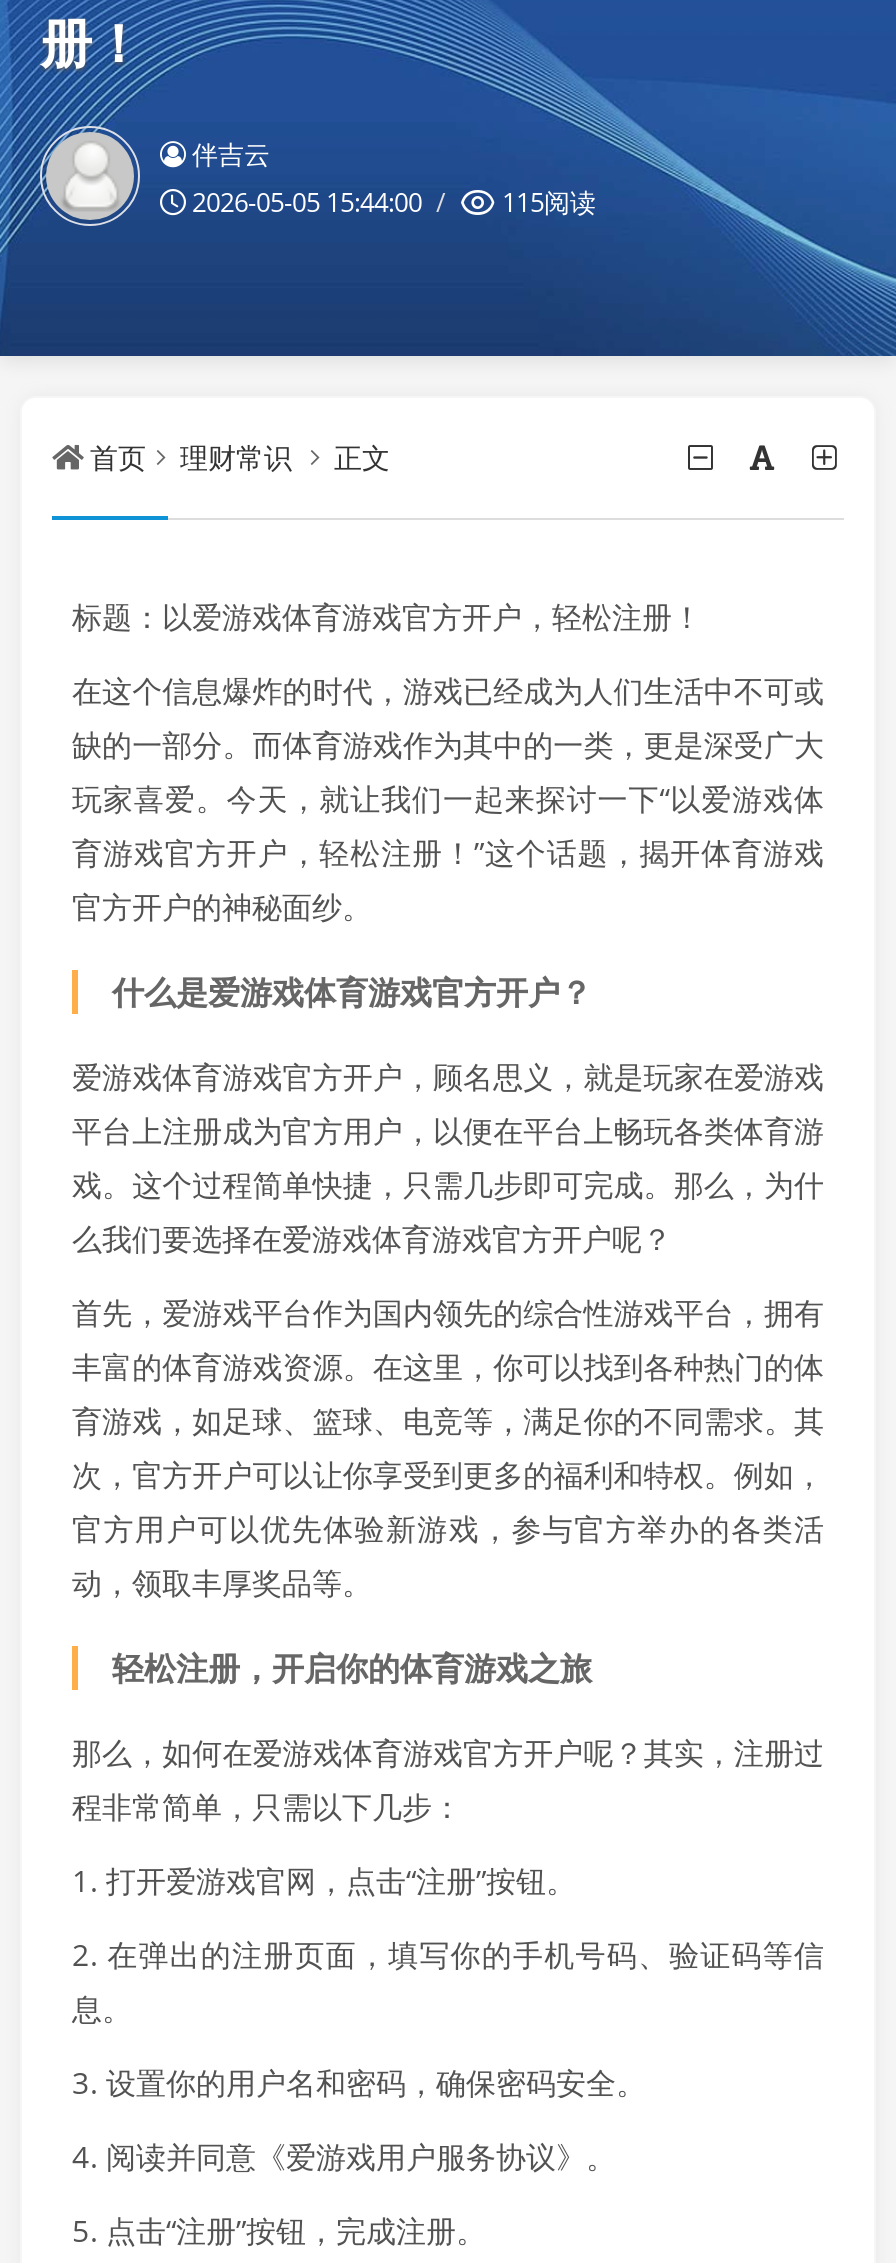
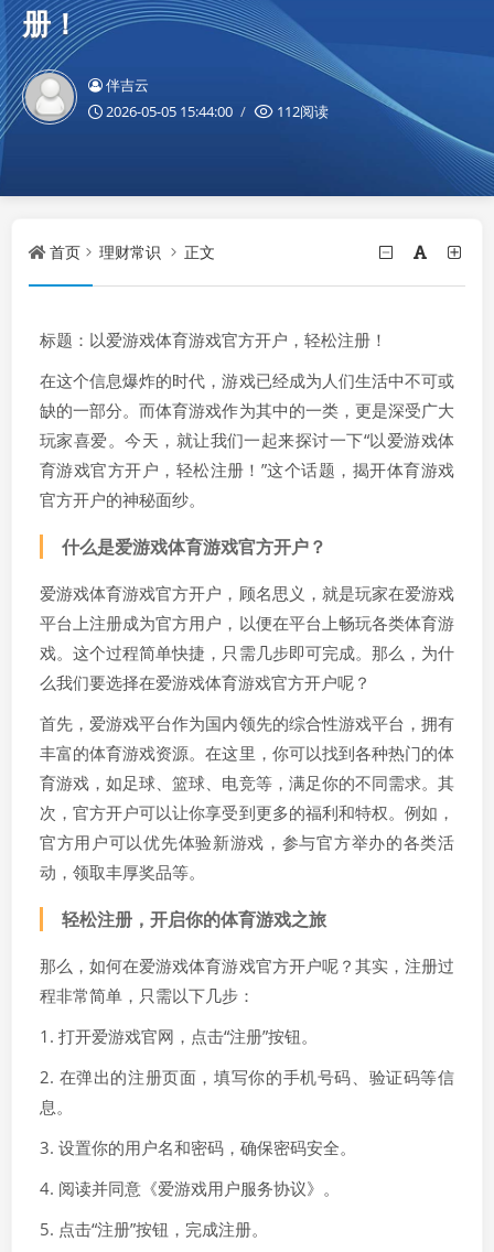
- 115阅读
+ 112阅读
